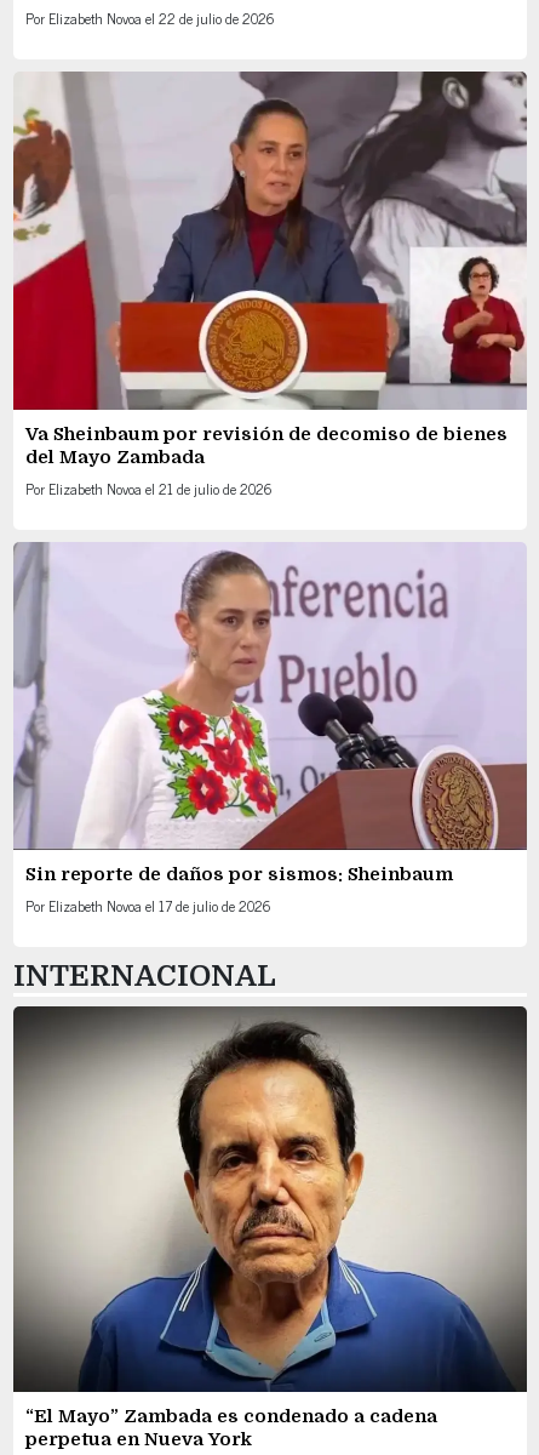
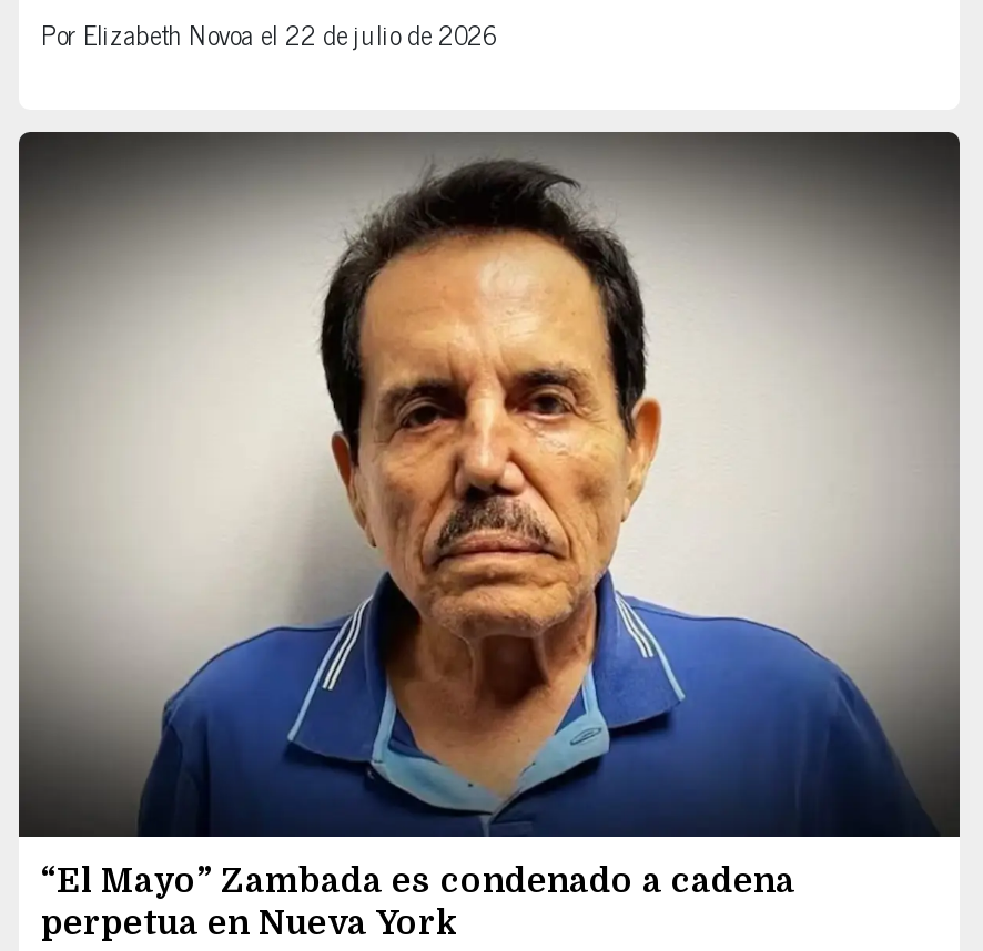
- [image]
- Va Sheinbaum por revisión de decomiso de bienes
- del Mayo Zambada
- Por Elizabeth Novoa el 21 de julio de 2026

- [image]
- Sin reporte de daños por sismos: Sheinbaum
- Por Elizabeth Novoa el 17 de julio de 2026
- INTERNACIONAL
